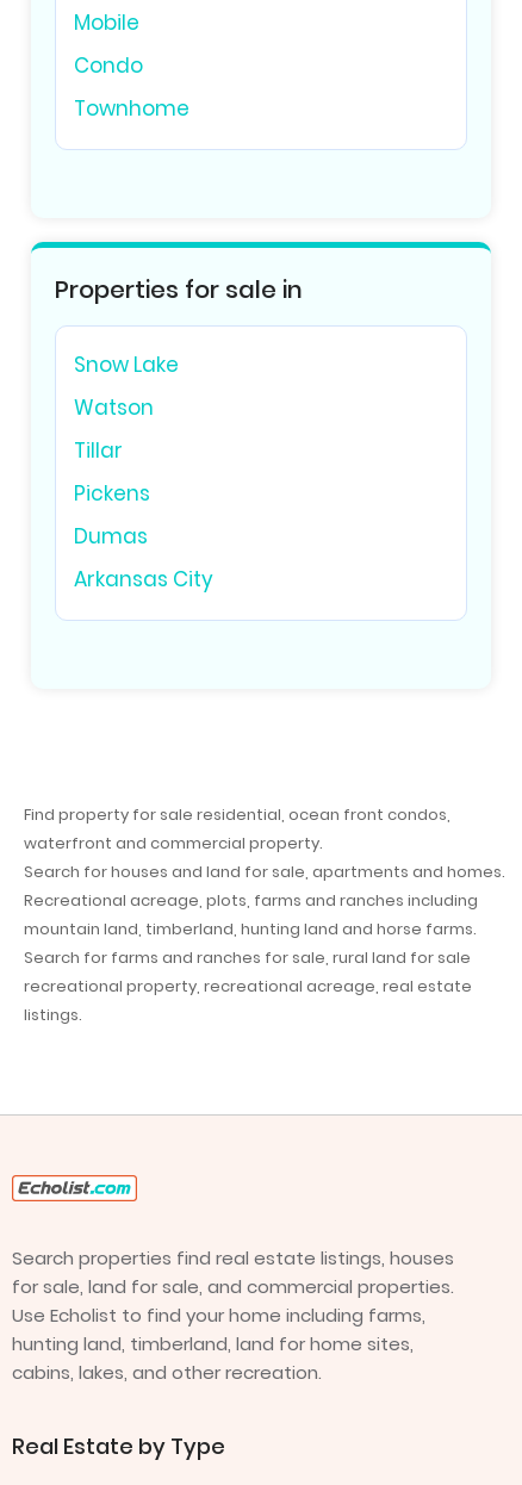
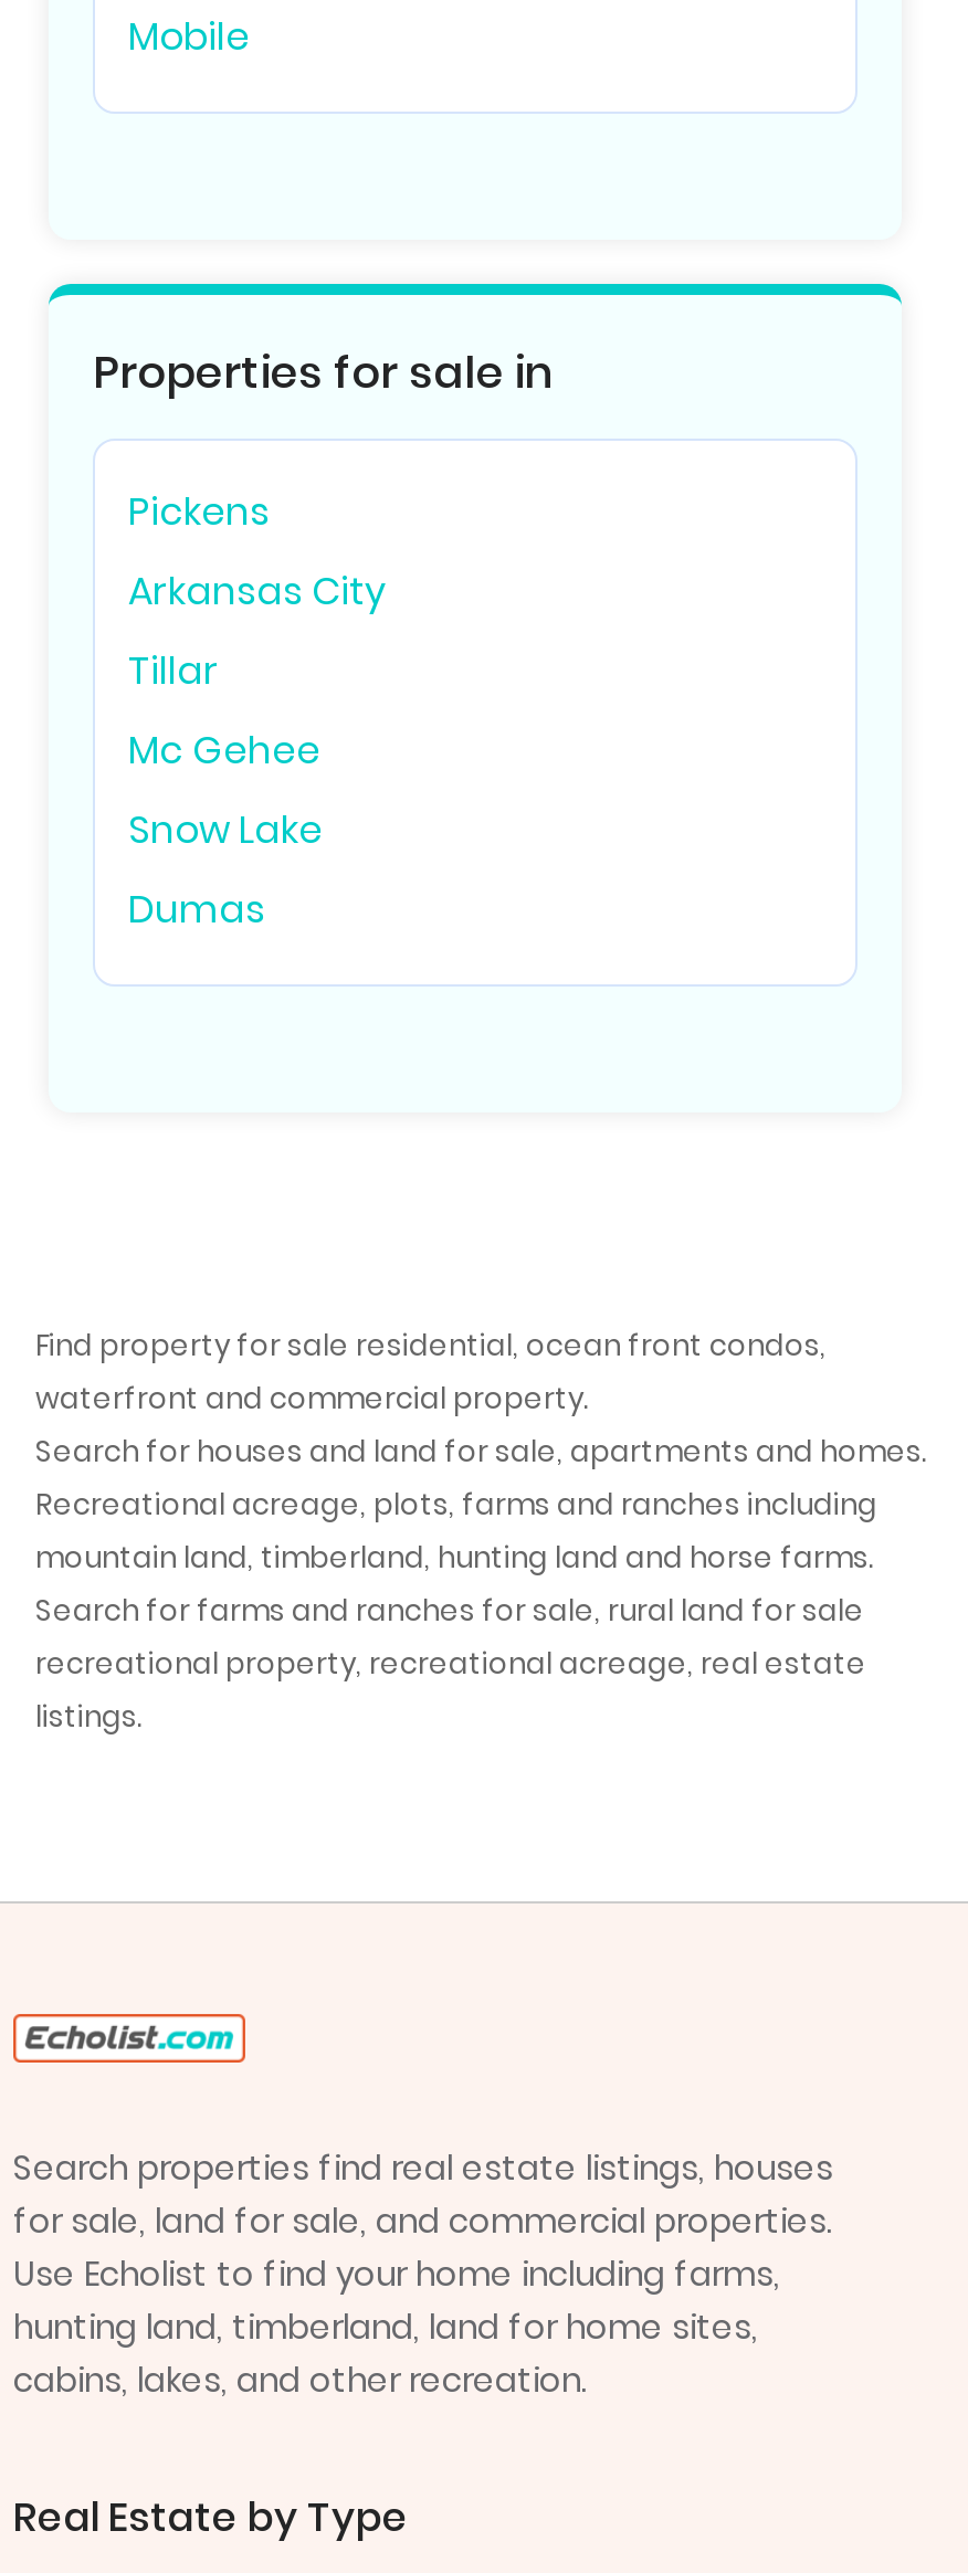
- Condo
- Townhome

+ Mc Gehee

moved down: Snow Lake

- Watson

moved up: Tillar | Pickens

moved up: Arkansas City
